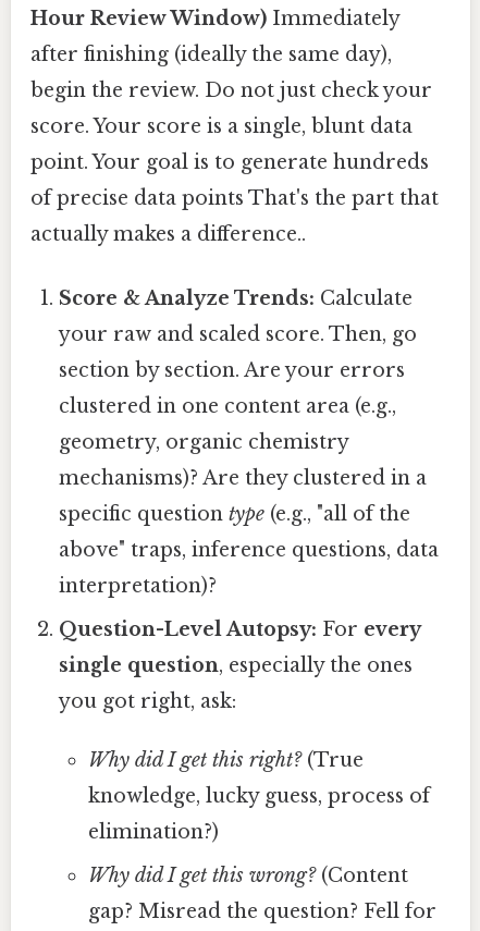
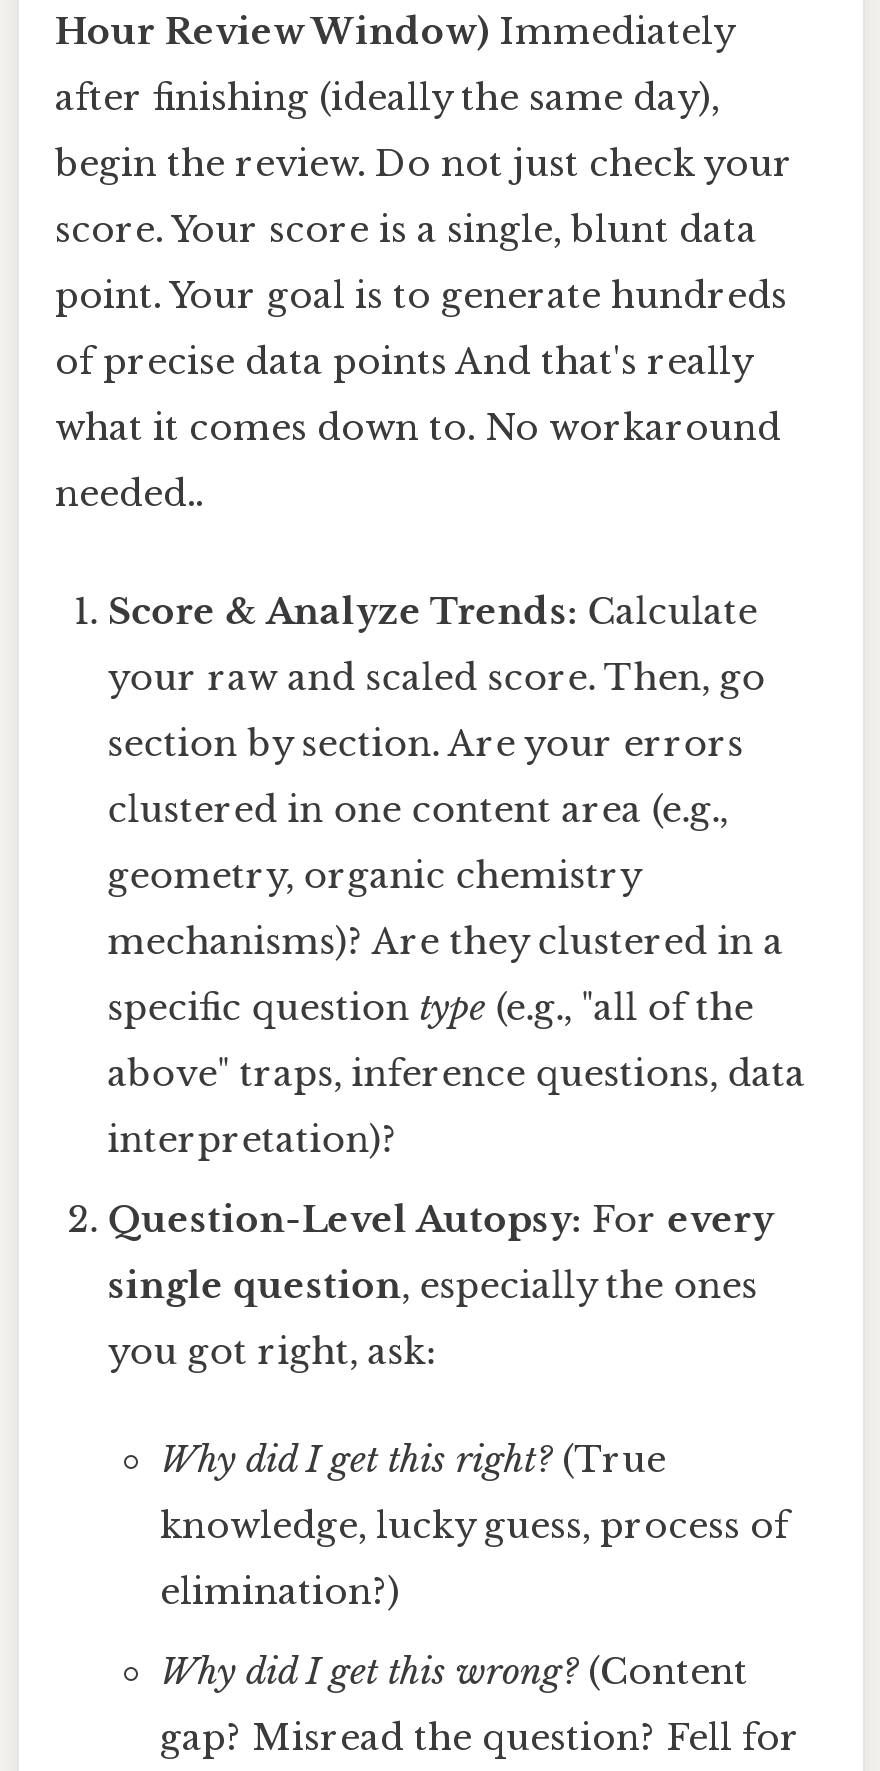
- of precise data points That's the part that
- actually makes a difference..
+ of precise data points And that's really
+ what it comes down to. No workaround
+ needed..
